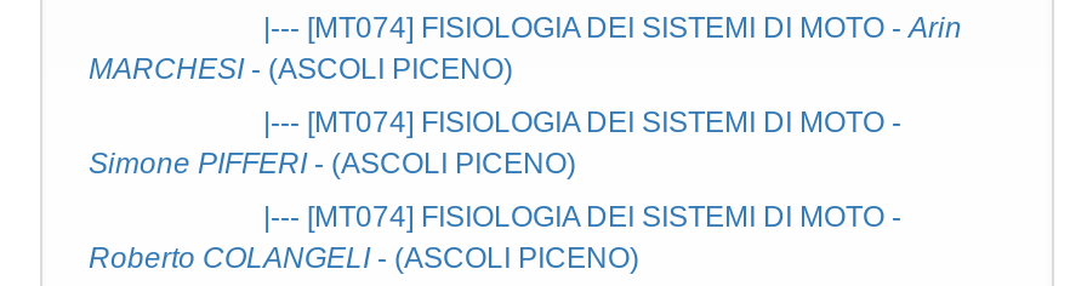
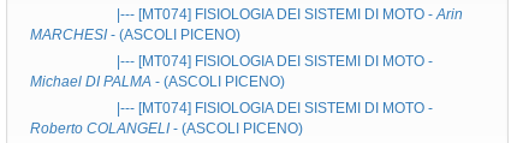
- Simone PIFFERI - (ASCOLI PICENO)
+ Michael DI PALMA - (ASCOLI PICENO)
